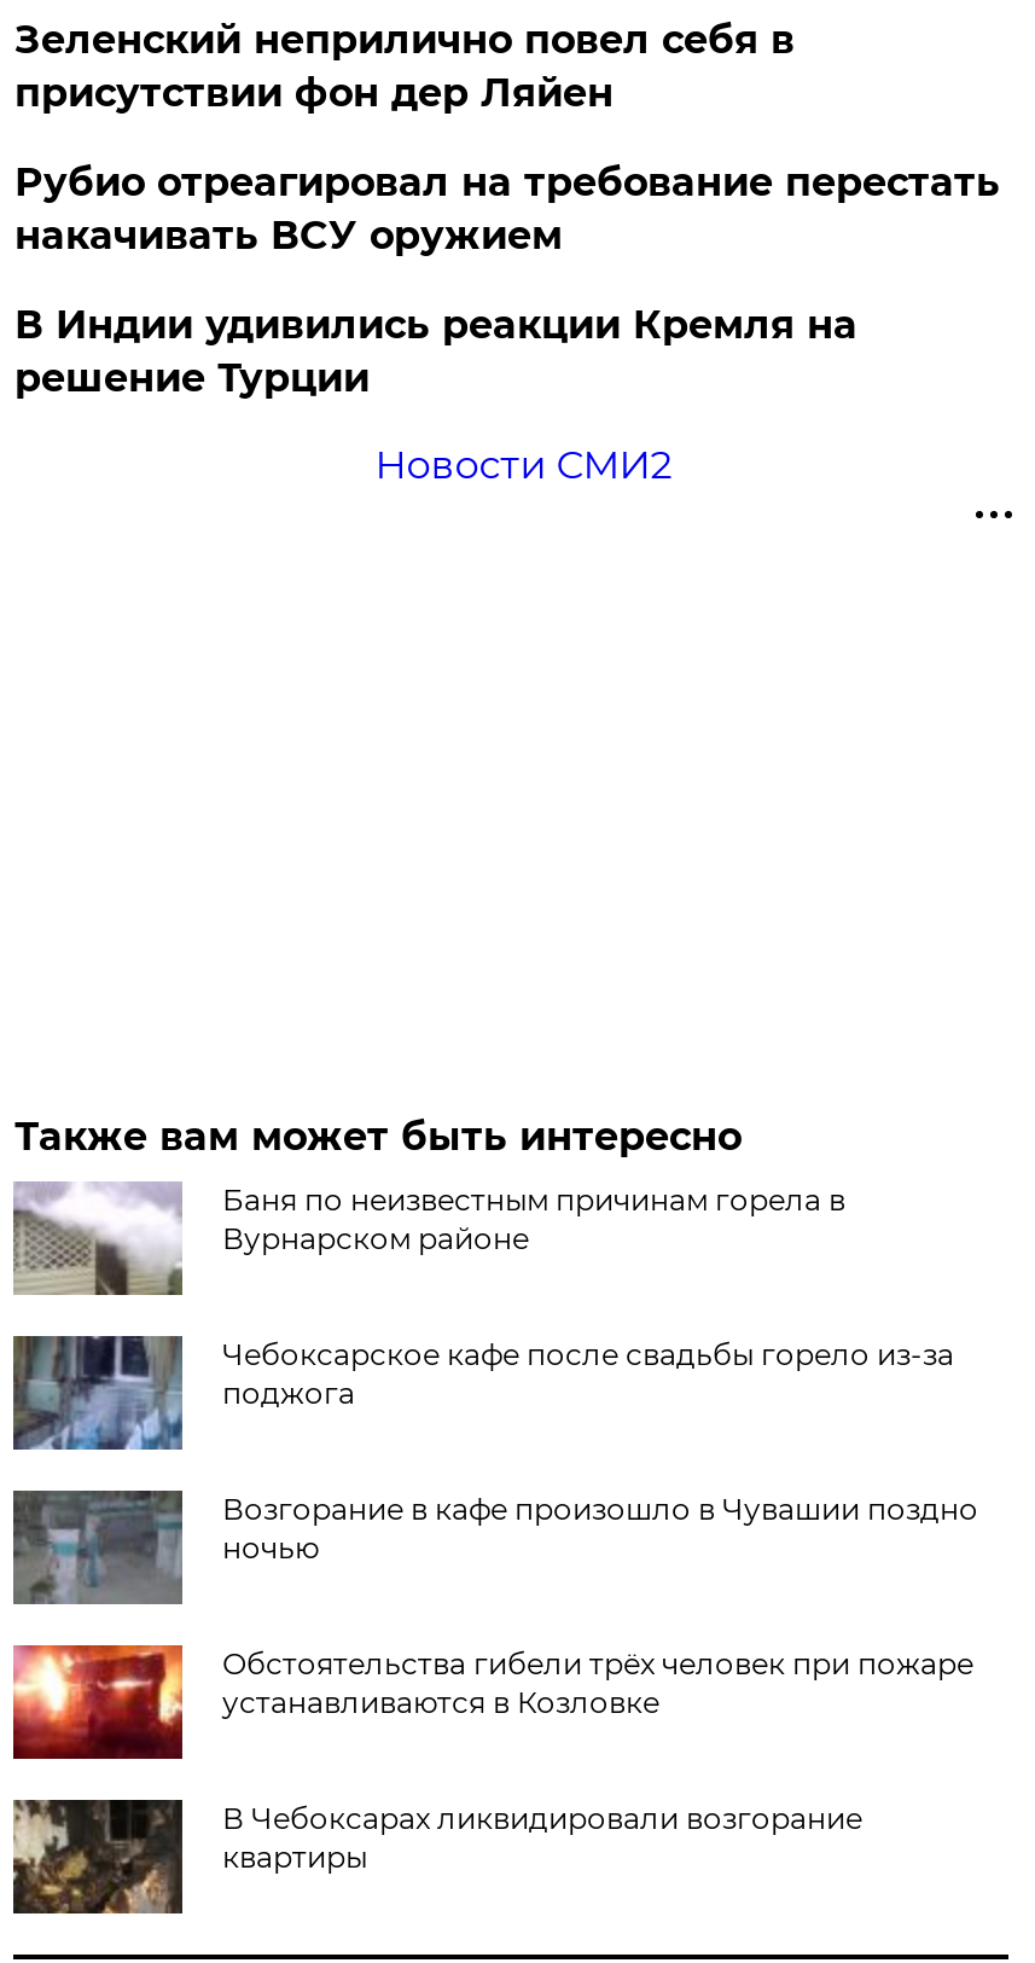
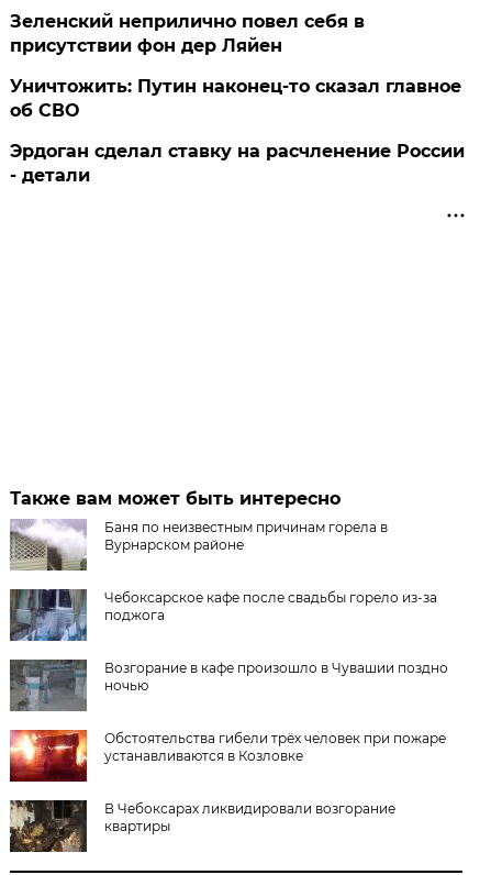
- Рубио отреагировал на требование перестать
- накачивать ВСУ оружием
- В Индии удивились реакции Кремля на
- решение Турции
- Новости СМИ2
+ Уничтожить: Путин наконец-то сказал главное
+ об СВО
+ Эрдоган сделал ставку на расчленение России
+ - детали
